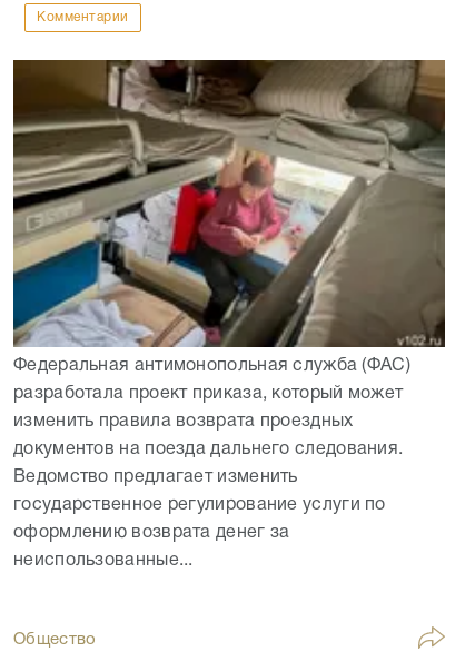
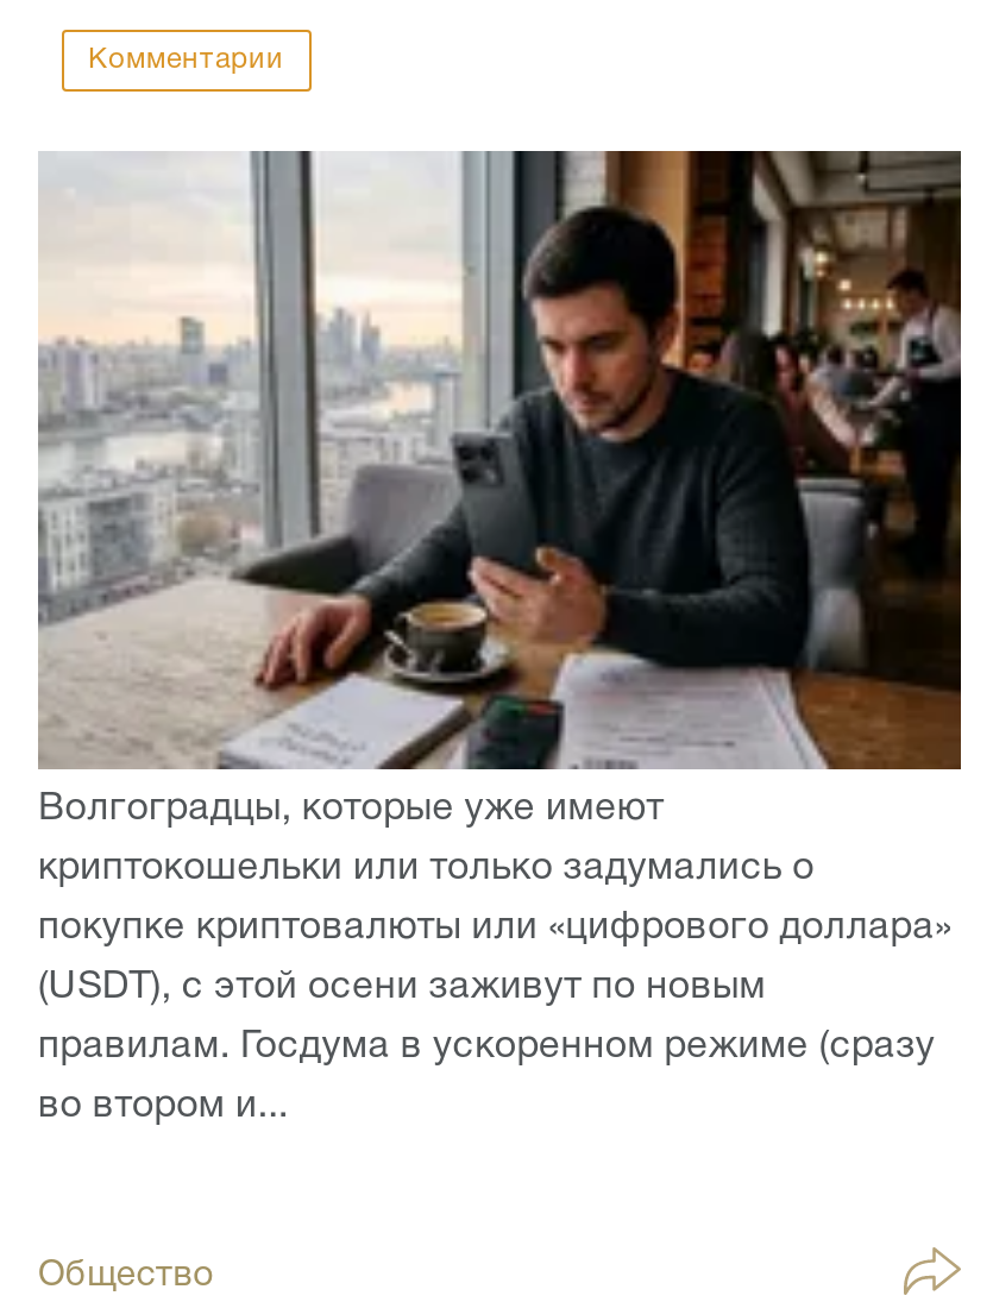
- [image]
- Федеральная антимонопольная служба (ФАС)
- разработала проект приказа, который может
- изменить правила возврата проездных
- документов на поезда дальнего следования.
- Ведомство предлагает изменить
- государственное регулирование услуги по
- оформлению возврата денег за
- неиспользованные...
+ [image]
+ Волгоградцы, которые уже имеют
+ криптокошельки или только задумались о
+ покупке криптовалюты или «цифрового доллара»
+ (USDT), с этой осени заживут по новым
+ правилам. Госдума в ускоренном режиме (сразу
+ во втором и...
